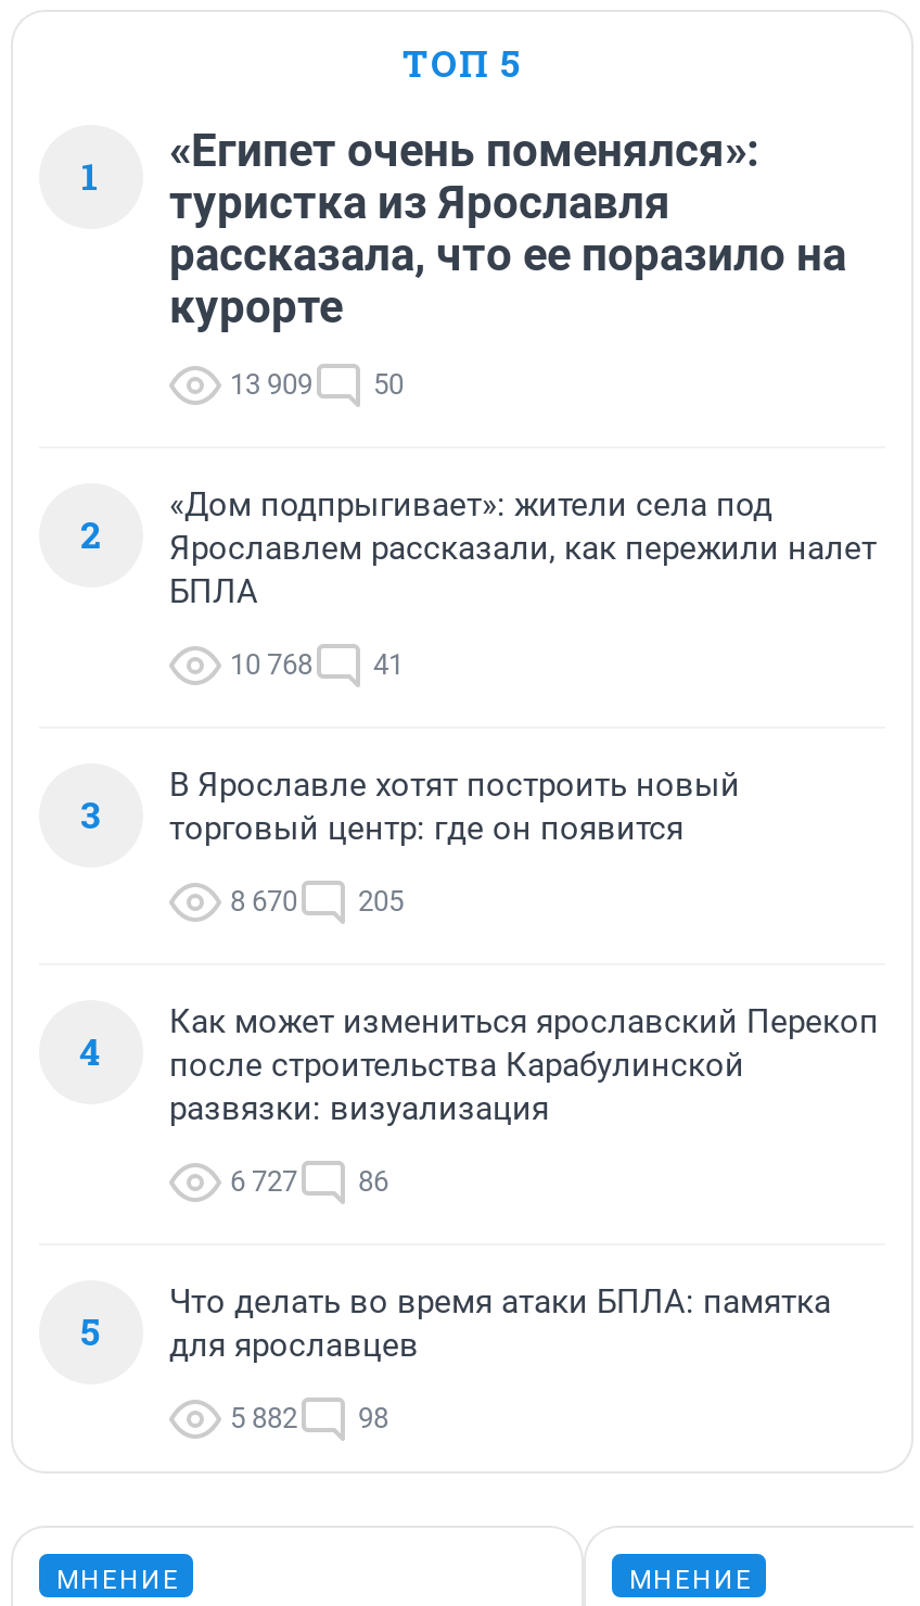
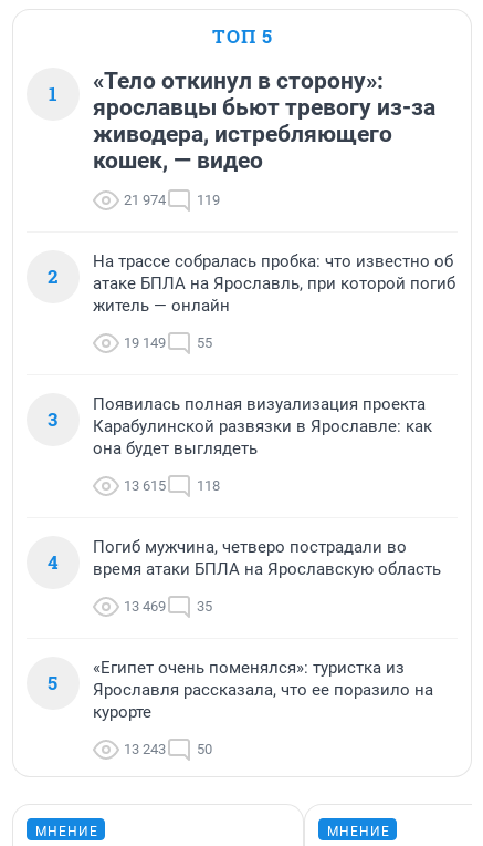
- «Египет очень поменялся»:
- туристка из Ярославля
- рассказала, что ее поразило на
- курорте
+ «Тело откинул в сторону»:
+ ярославцы бьют тревогу из-за
+ живодера, истребляющего
+ кошек, — видео

- 13 909
- 50
+ 21 974
+ 119

- «Дом подпрыгивает»: жители села под
- Ярославлем рассказали, как пережили налет
- БПЛА
+ На трассе собралась пробка: что известно об
+ атаке БПЛА на Ярославль, при которой погиб
+ житель — онлайн

- 10 768
- 41
+ 19 149
+ 55

- В Ярославле хотят построить новый
- торговый центр: где он появится
+ Появилась полная визуализация проекта
+ Карабулинской развязки в Ярославле: как
+ она будет выглядеть

- 8 670
- 205
+ 13 615
+ 118

- Как может измениться ярославский Перекоп
- после строительства Карабулинской
- развязки: визуализация
+ Погиб мужчина, четверо пострадали во
+ время атаки БПЛА на Ярославскую область

- 6 727
- 86
+ 13 469
+ 35

- Что делать во время атаки БПЛА: памятка
- для ярославцев
+ «Египет очень поменялся»: туристка из
+ Ярославля рассказала, что ее поразило на
+ курорте

- 5 882
- 98
+ 13 243
+ 50
